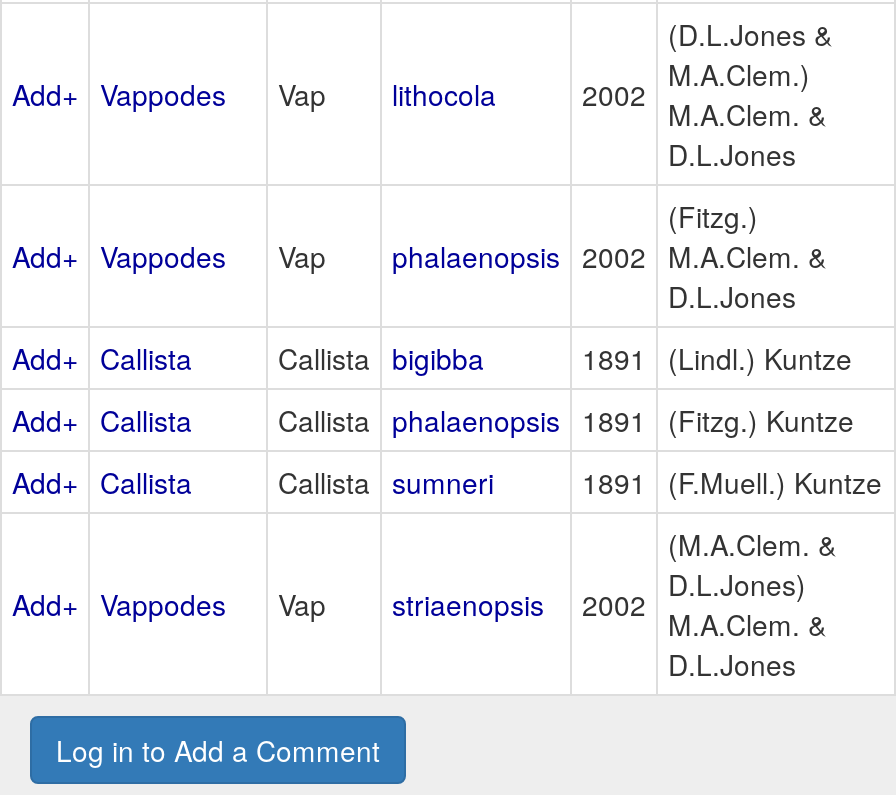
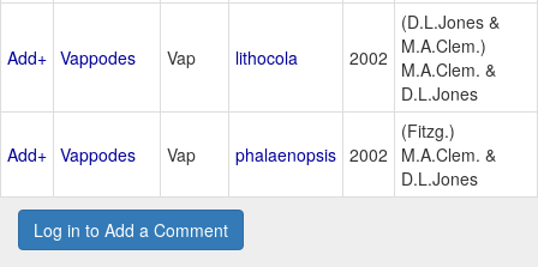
- Add+ Callista
- Callista bigibba
- 1891 (Lindl.) Kuntze
- Add+ Callista
- Callista phalaenopsis 1891 (Fitzg.) Kuntze
- Add+ Callista
- Callista sumneri
- 1891 (F.Muell.) Kuntze
- Add+ Vappodes
- Vap
- striaenopsis
- 2002

- (M.A.Clem. &
- D.L.Jones)
- M.A.Clem. &
- D.L.Jones
